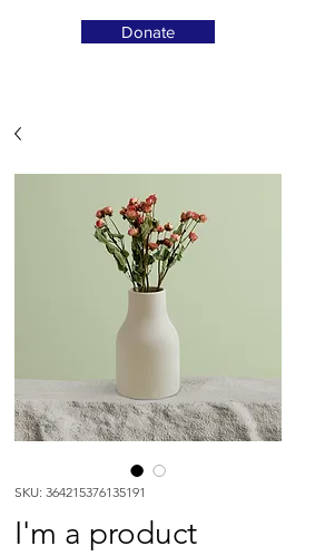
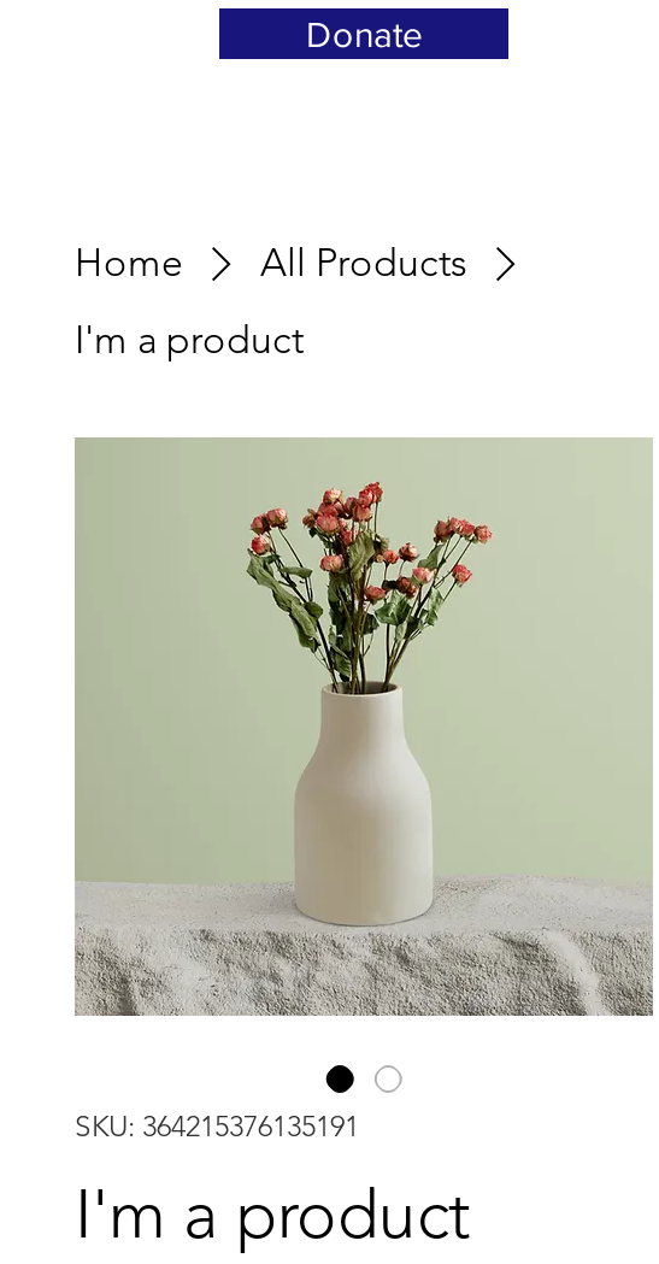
+ Home
+ All Products
+ I'm a product
